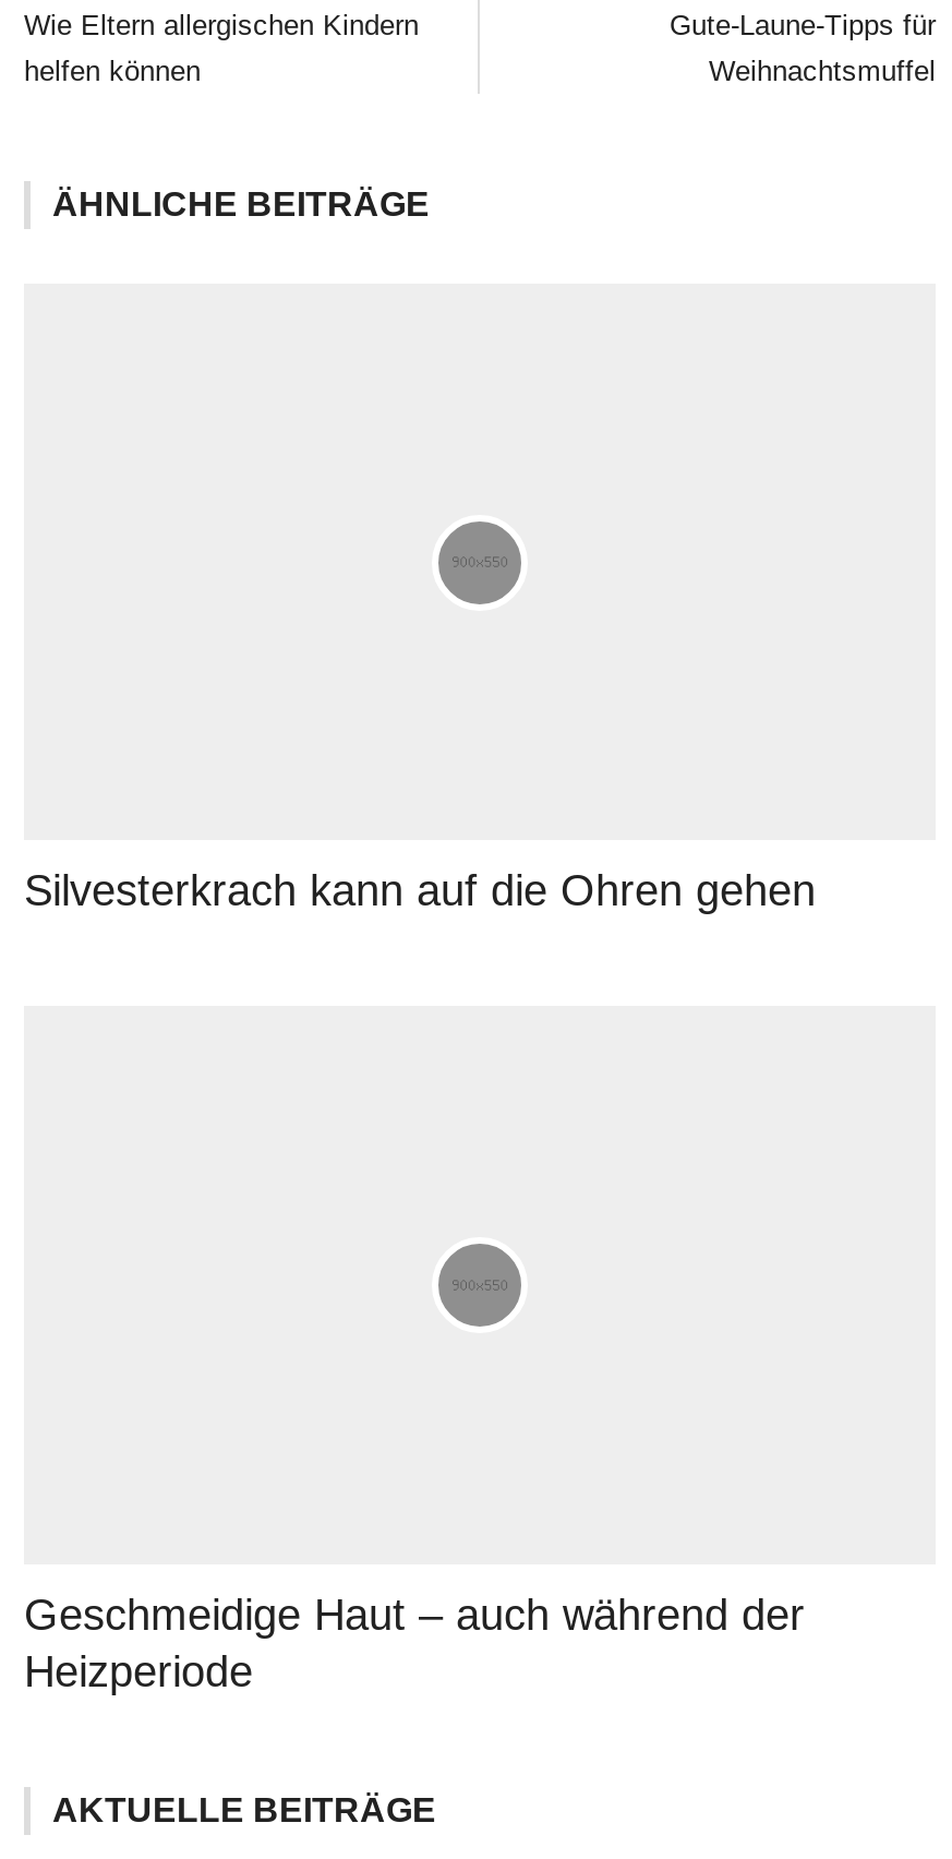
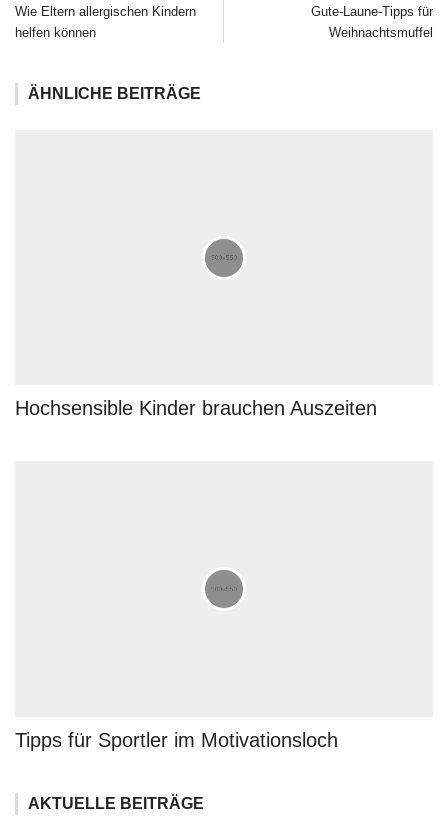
- Silvesterkrach kann auf die Ohren gehen
+ Hochsensible Kinder brauchen Auszeiten

- Geschmeidige Haut – auch während der
- Heizperiode
+ Tipps für Sportler im Motivationsloch
